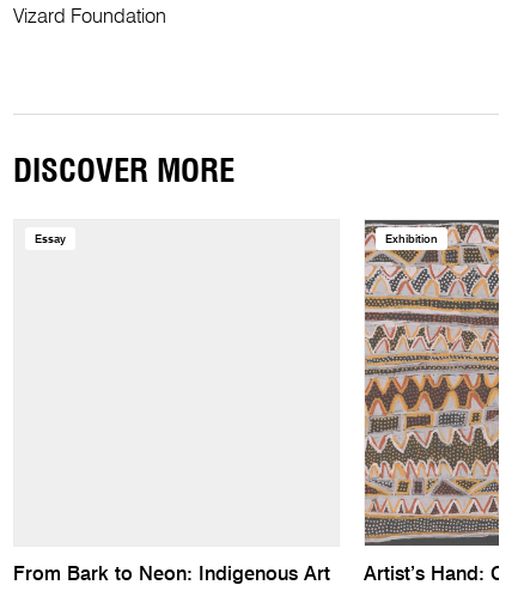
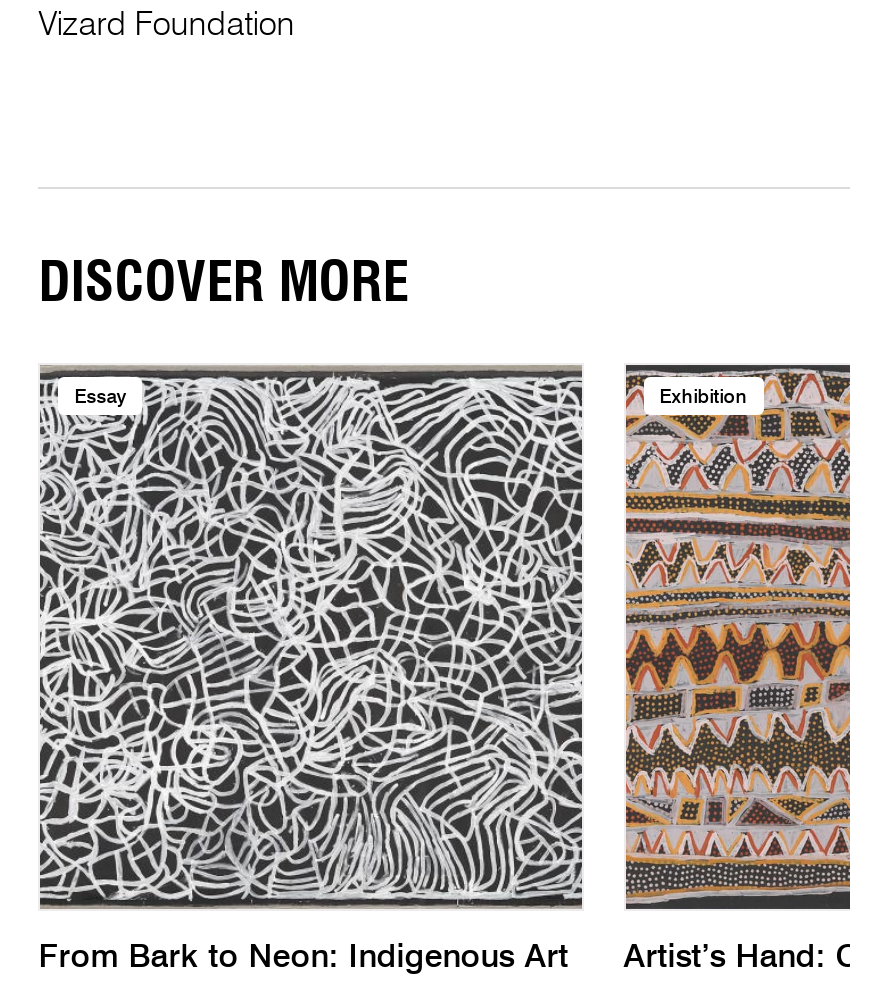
+ [image]
